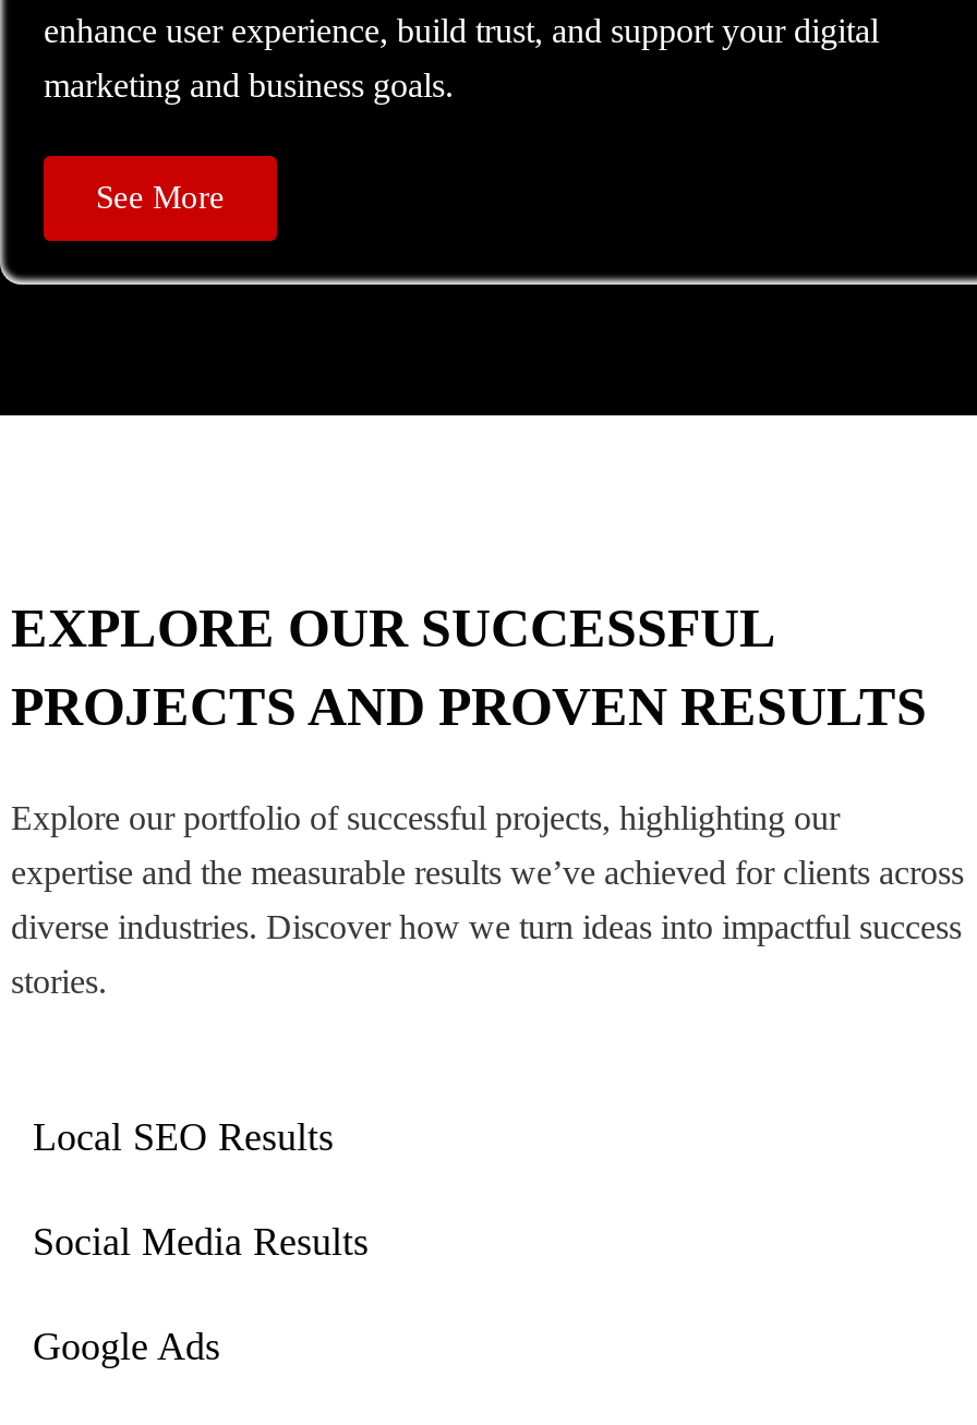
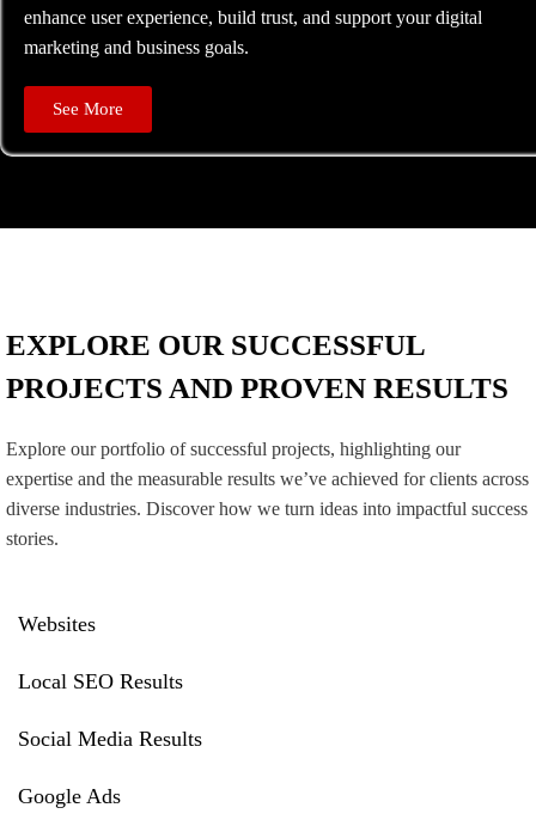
+ Websites
